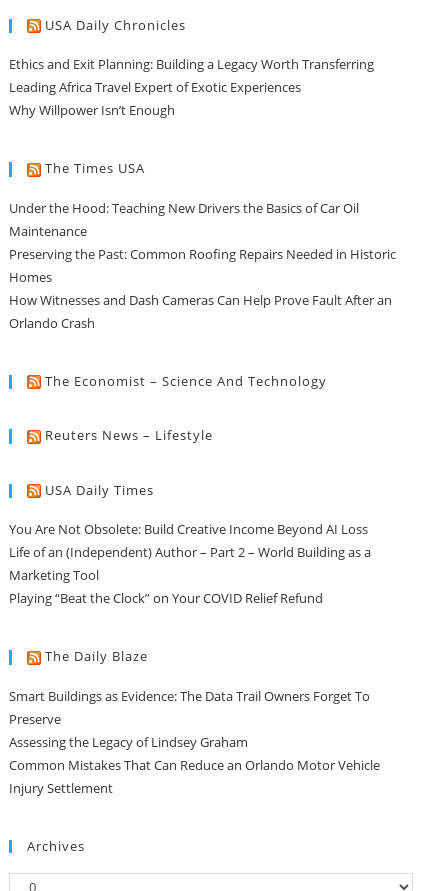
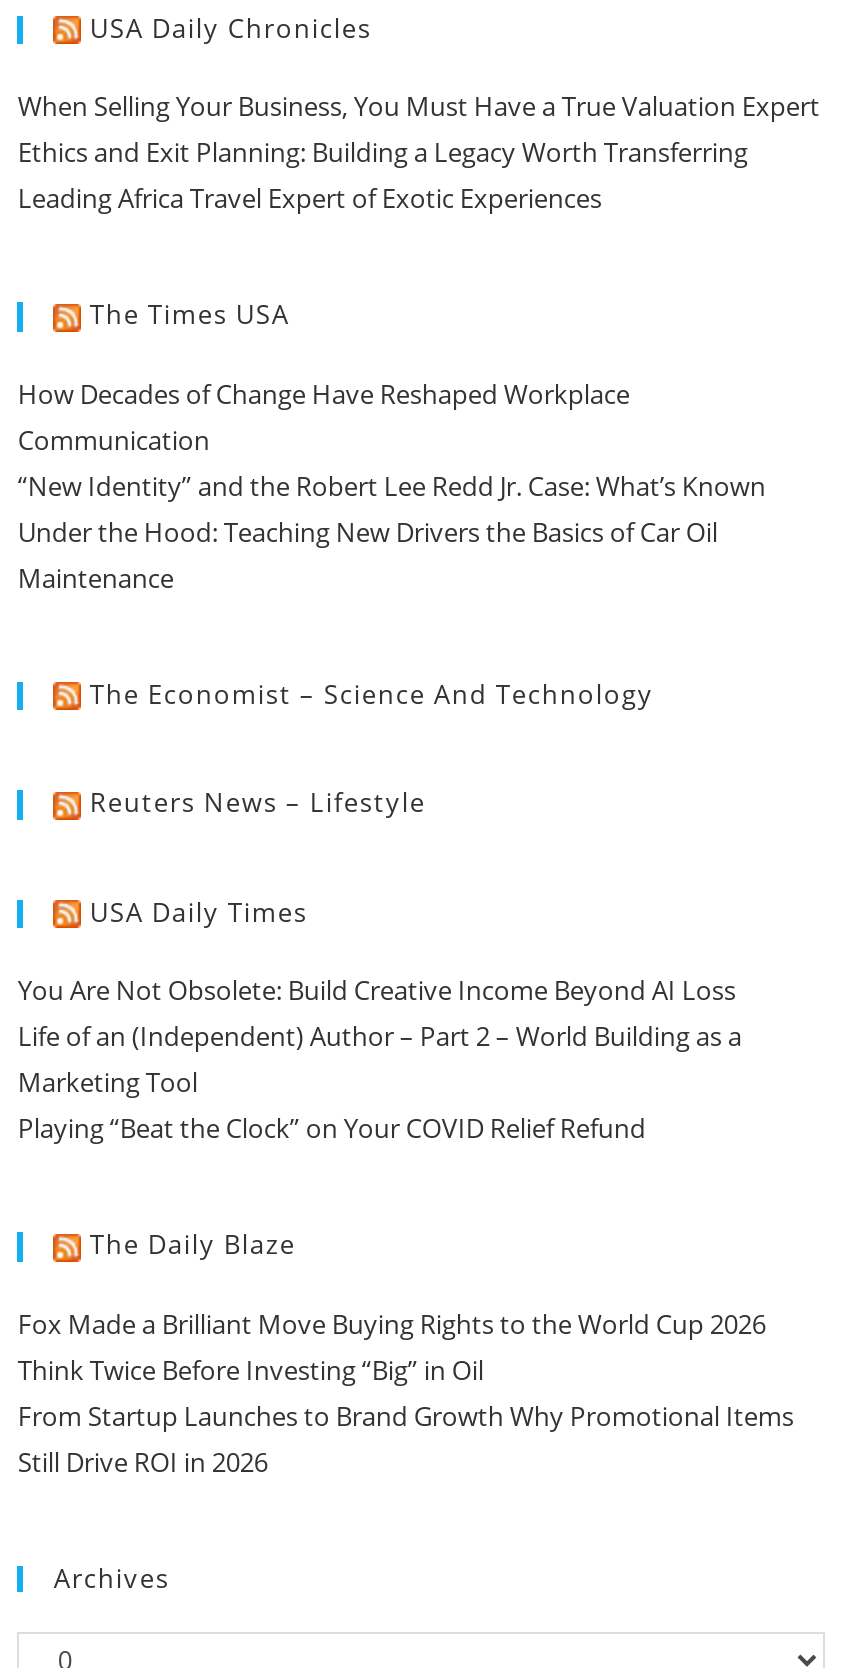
+ When Selling Your Business, You Must Have a True Valuation Expert

moved down: Ethics and Exit Planning: Building a Legacy Worth Transferring | Leading Africa Travel Expert of Exotic Experiences

- Why Willpower Isn’t Enough

+ How Decades of Change Have Reshaped Workplace
+ Communication
+ “New Identity” and the Robert Lee Redd Jr. Case: What’s Known

moved down: Under the Hood: Teaching New Drivers the Basics of Car Oil | Maintenance

- Preserving the Past: Common Roofing Repairs Needed in Historic
- Homes
- How Witnesses and Dash Cameras Can Help Prove Fault After an
- Orlando Crash

- Smart Buildings as Evidence: The Data Trail Owners Forget To
- Preserve
- Assessing the Legacy of Lindsey Graham
- Common Mistakes That Can Reduce an Orlando Motor Vehicle
- Injury Settlement
+ Fox Made a Brilliant Move Buying Rights to the World Cup 2026
+ Think Twice Before Investing “Big” in Oil
+ From Startup Launches to Brand Growth Why Promotional Items
+ Still Drive ROI in 2026
